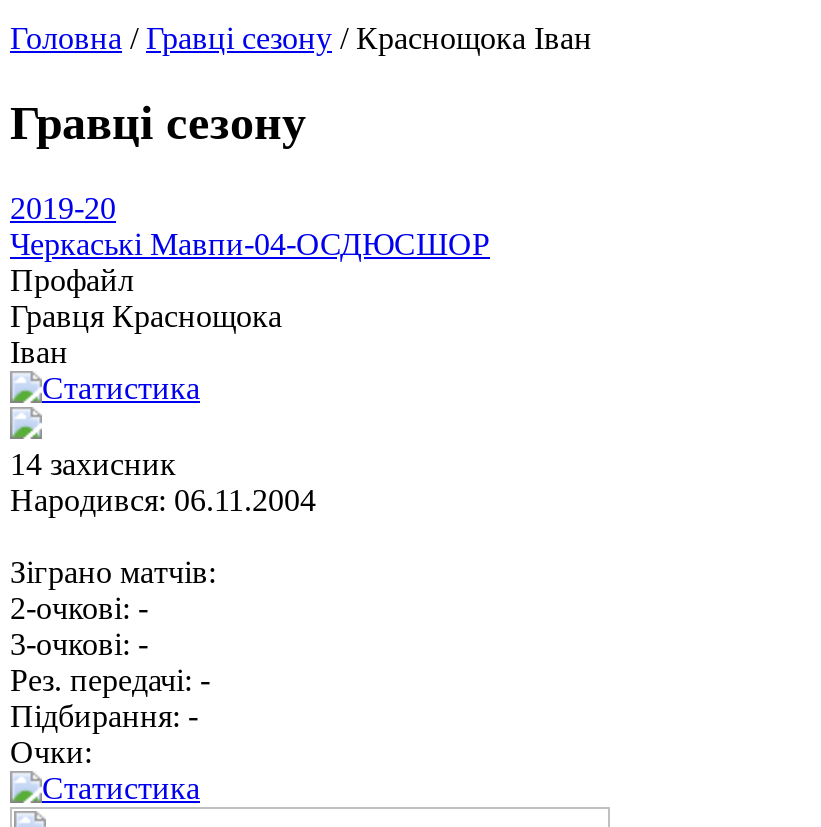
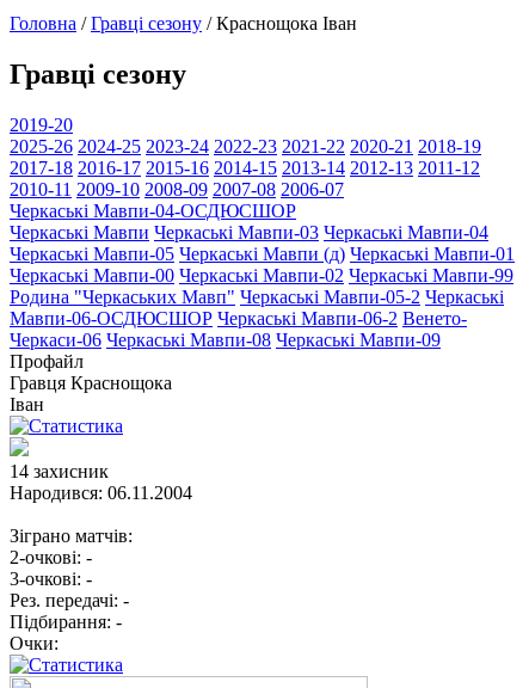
+ 2025-26 2024-25 2023-24 2022-23 2021-22 2020-21 2018-19
+ 2017-18 2016-17 2015-16 2014-15 2013-14 2012-13 2011-12
+ 2010-11 2009-10 2008-09 2007-08 2006-07

+ Черкаські Мавпи Черкаські Мавпи-03 Черкаські Мавпи-04
+ Черкаські Мавпи-05 Черкаські Мавпи (д) Черкаські Мавпи-01
+ Черкаські Мавпи-00 Черкаські Мавпи-02 Черкаські Мавпи-99
+ Родина "Черкаcьких Мавп" Черкаські Мавпи-05-2 Черкаські
+ Мавпи-06-ОСДЮСШОР Черкаські Мавпи-06-2 Венето-
+ Черкаси-06 Черкаські Мавпи-08 Черкаські Мавпи-09
